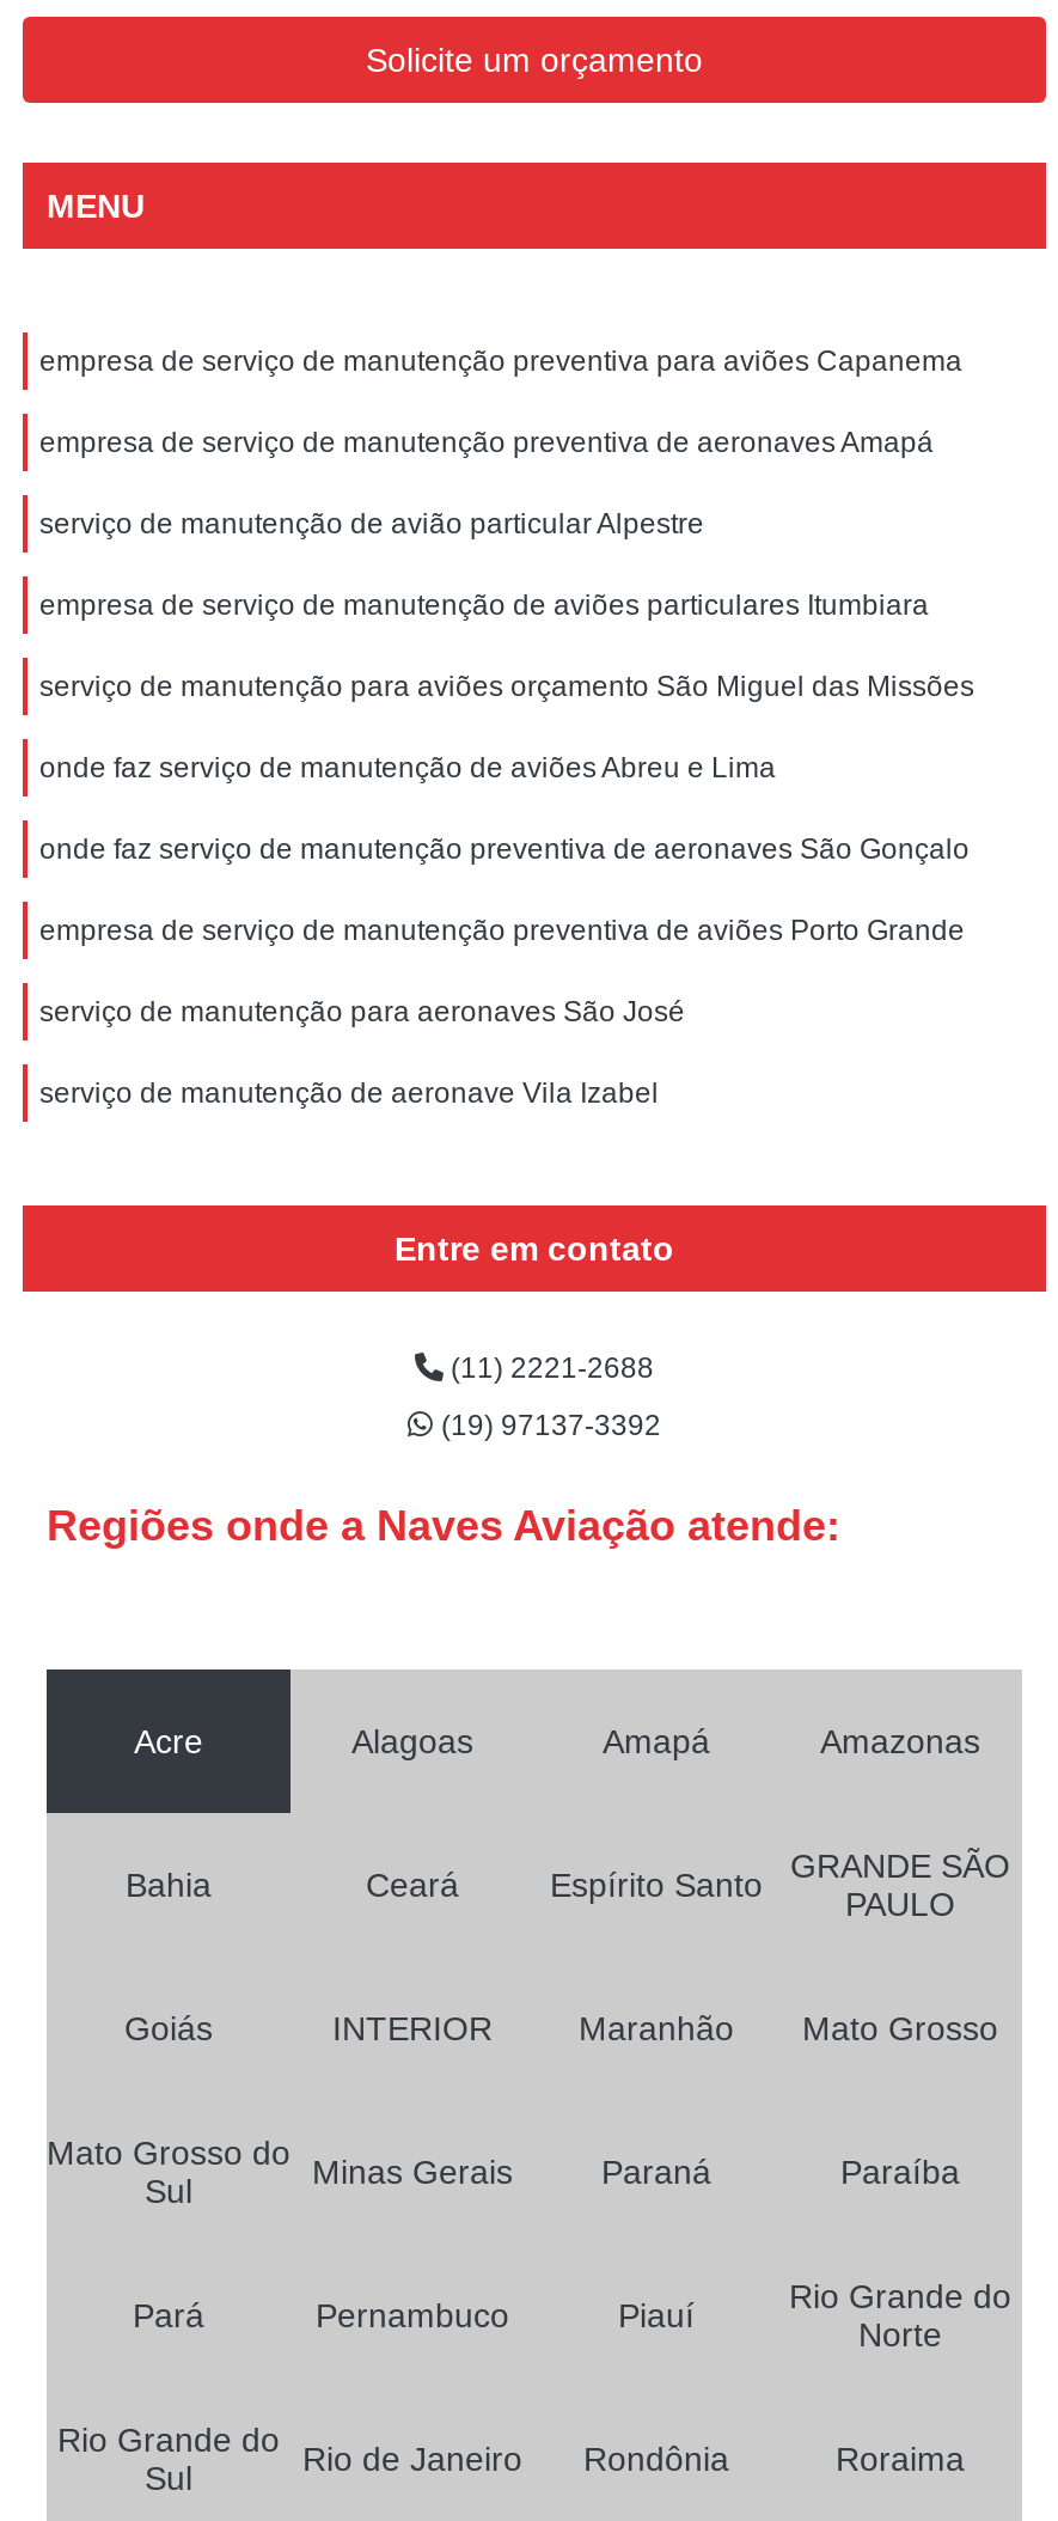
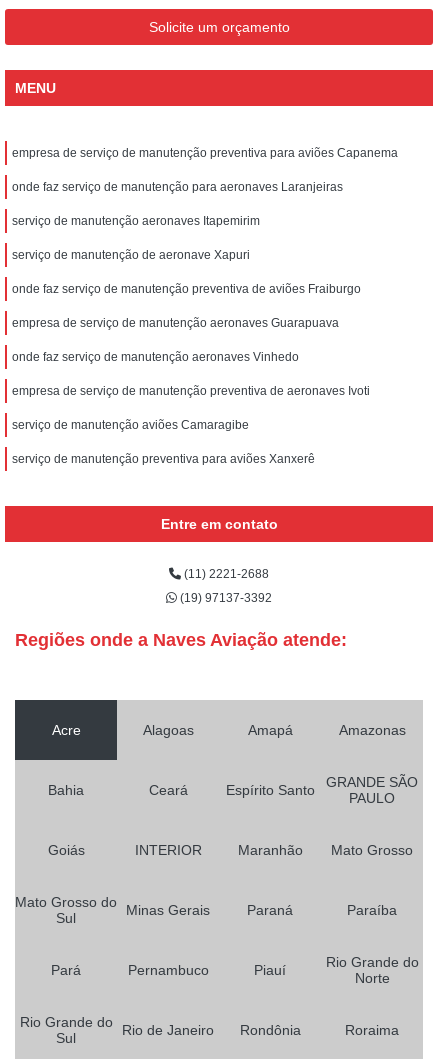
- empresa de serviço de manutenção preventiva de aeronaves Amapá
+ onde faz serviço de manutenção para aeronaves Laranjeiras

- serviço de manutenção de avião particular Alpestre
+ serviço de manutenção aeronaves Itapemirim

- empresa de serviço de manutenção de aviões particulares Itumbiara
+ serviço de manutenção de aeronave Xapuri

- serviço de manutenção para aviões orçamento São Miguel das Missões
+ onde faz serviço de manutenção preventiva de aviões Fraiburgo

- onde faz serviço de manutenção de aviões Abreu e Lima
+ empresa de serviço de manutenção aeronaves Guarapuava

- onde faz serviço de manutenção preventiva de aeronaves São Gonçalo
+ onde faz serviço de manutenção aeronaves Vinhedo

- empresa de serviço de manutenção preventiva de aviões Porto Grande
+ empresa de serviço de manutenção preventiva de aeronaves Ivoti

- serviço de manutenção para aeronaves São José
+ serviço de manutenção aviões Camaragibe

- serviço de manutenção de aeronave Vila Izabel
+ serviço de manutenção preventiva para aviões Xanxerê
